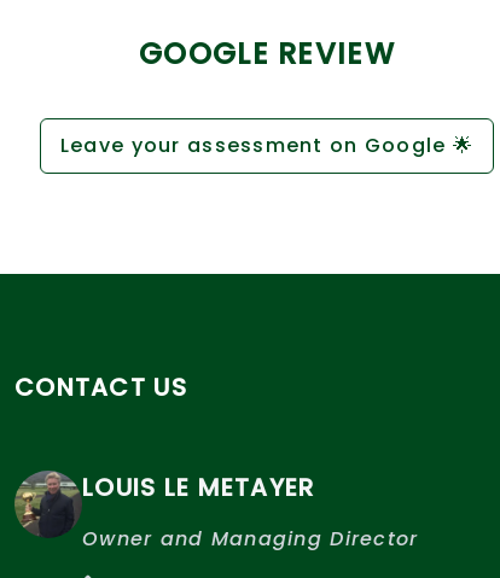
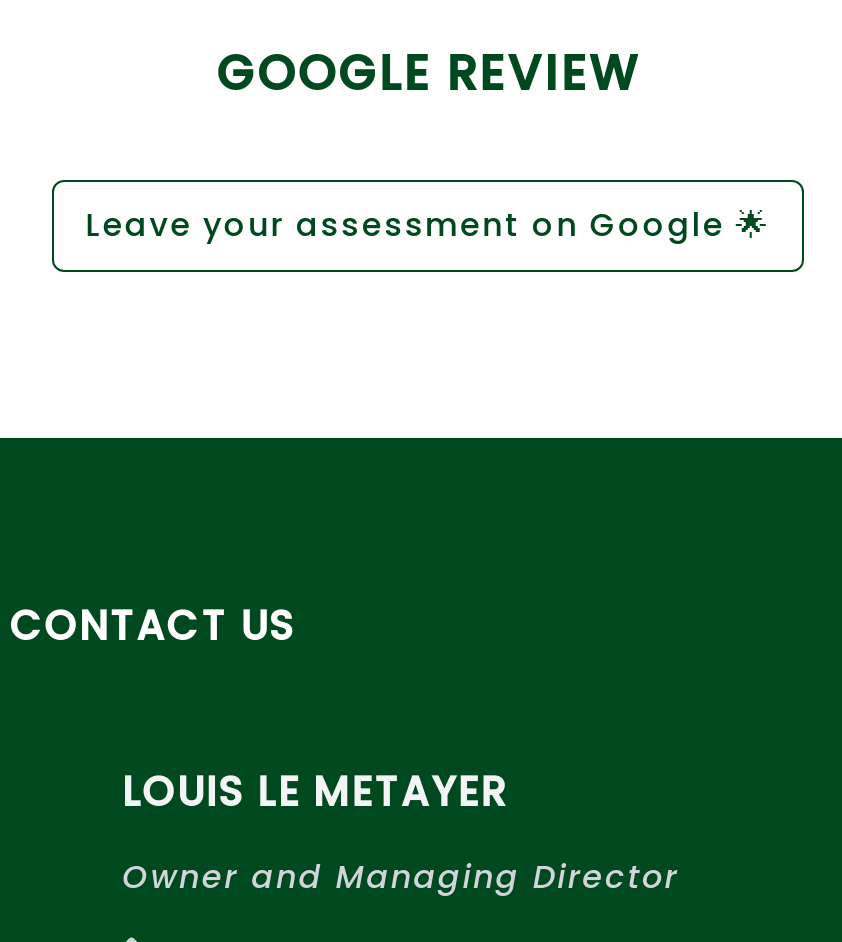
- [image]
